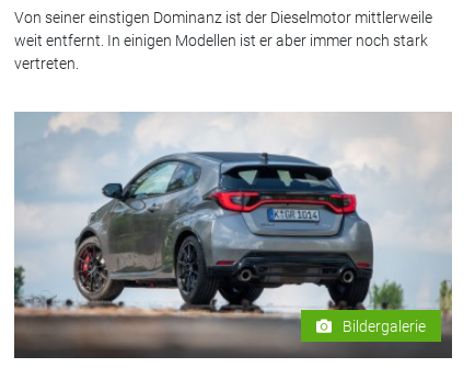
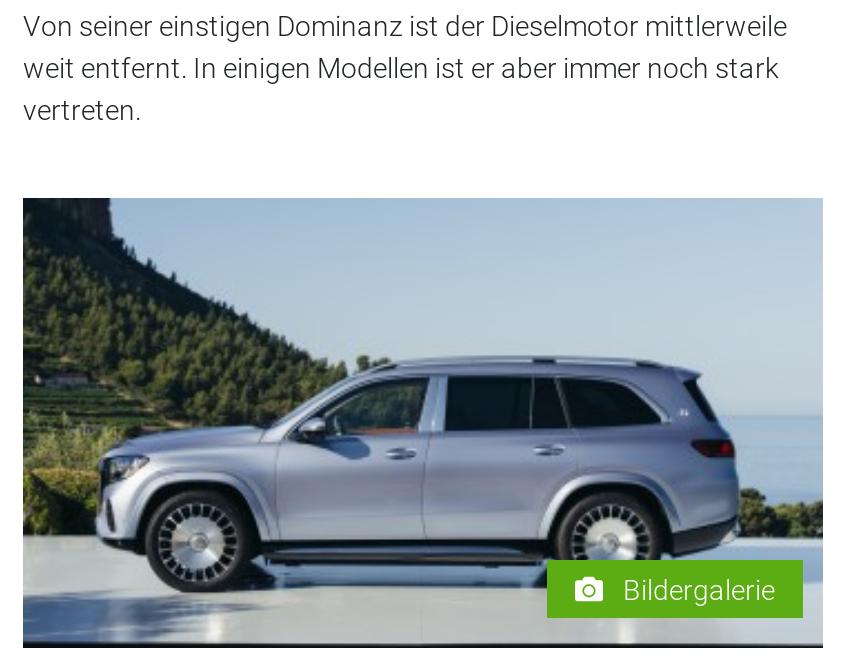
- [image]
+ [image]
